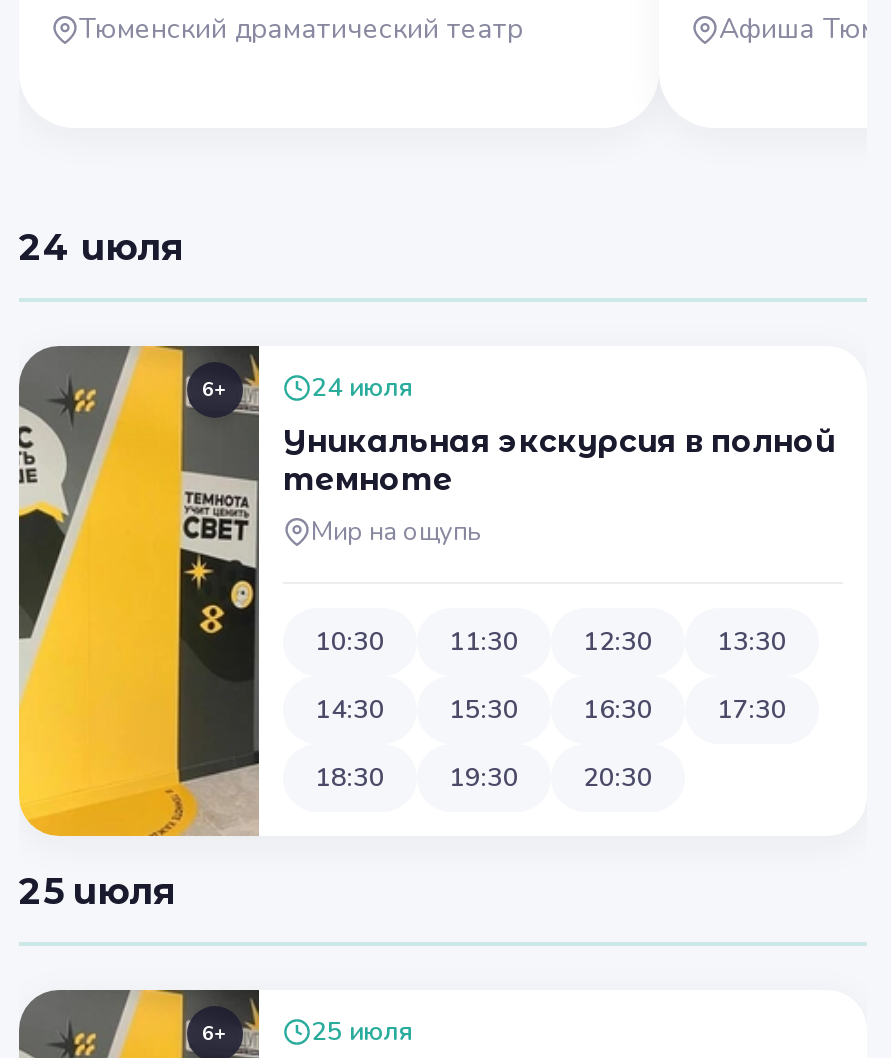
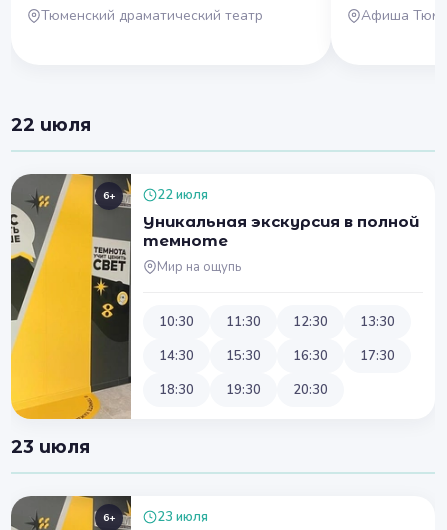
- 24 июля
+ 22 июля

- 24 июля
+ 22 июля

- 25 июля
+ 23 июля

- 25 июля
+ 23 июля
